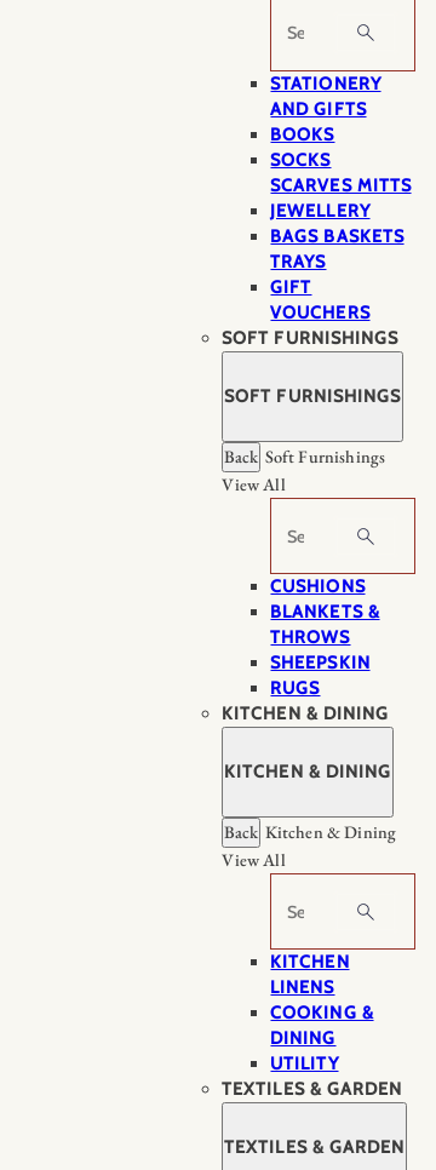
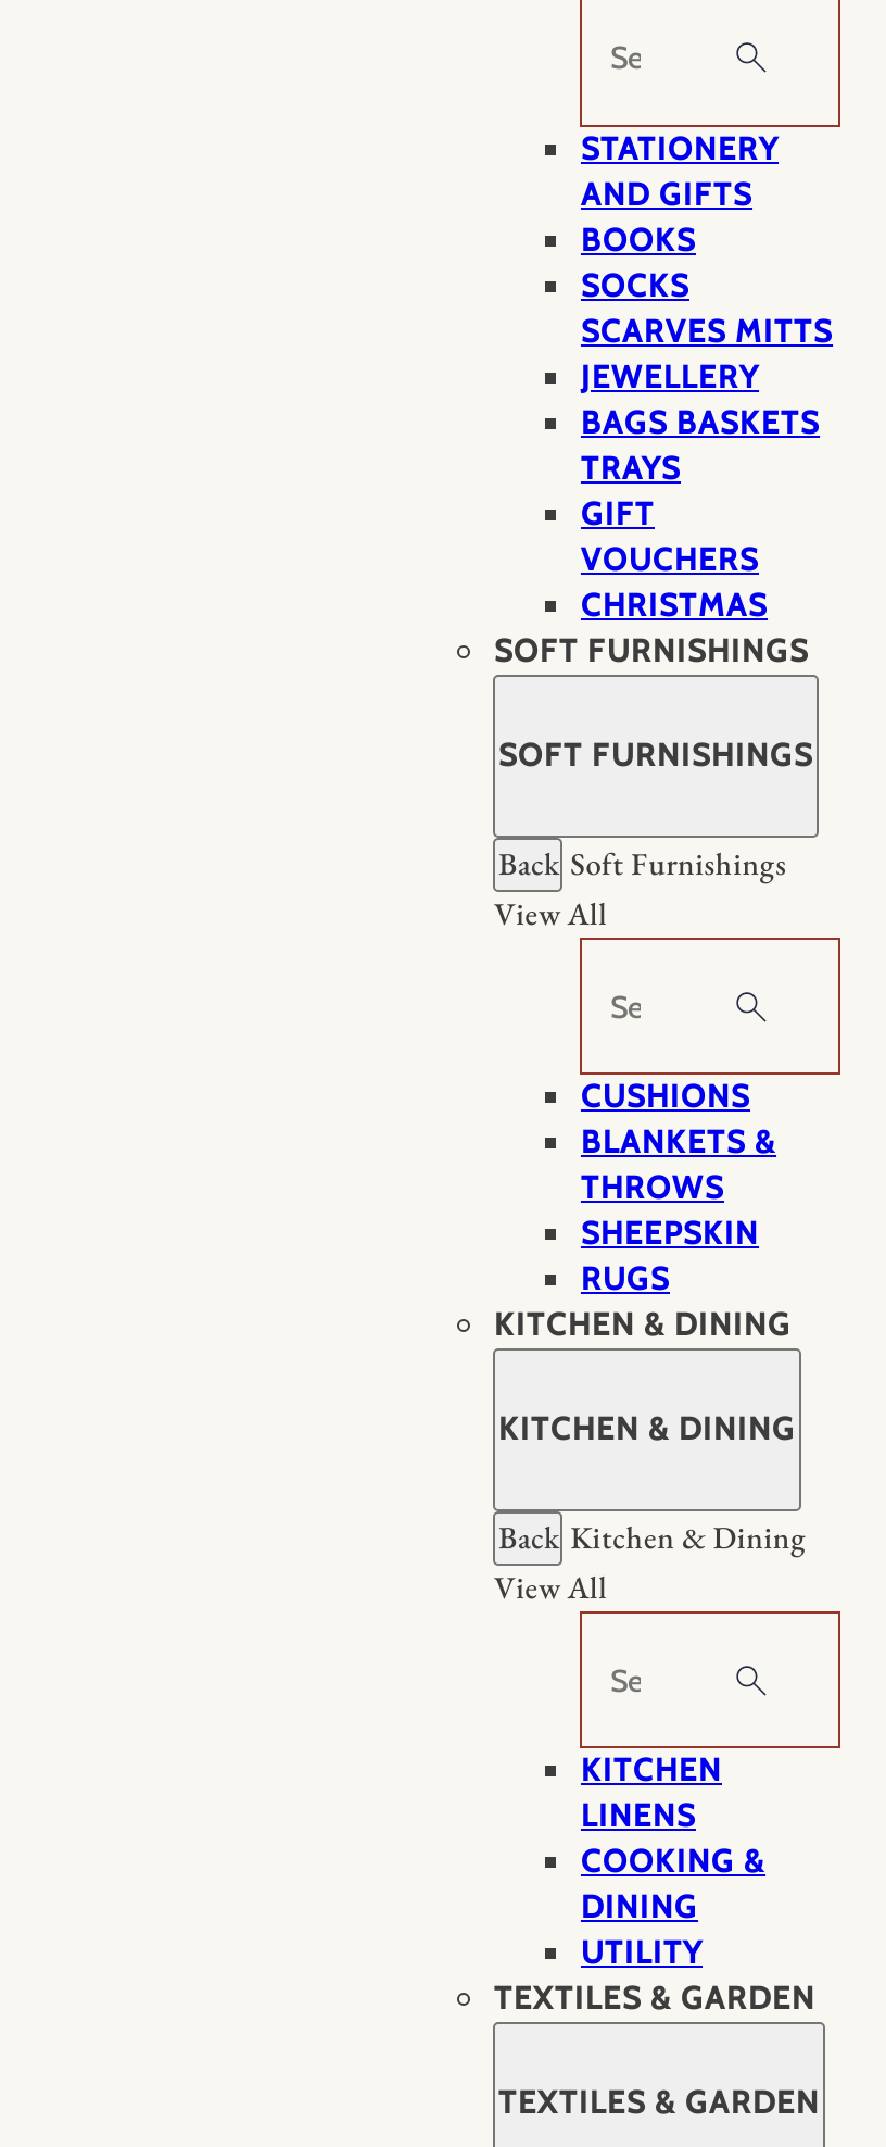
+ CHRISTMAS
